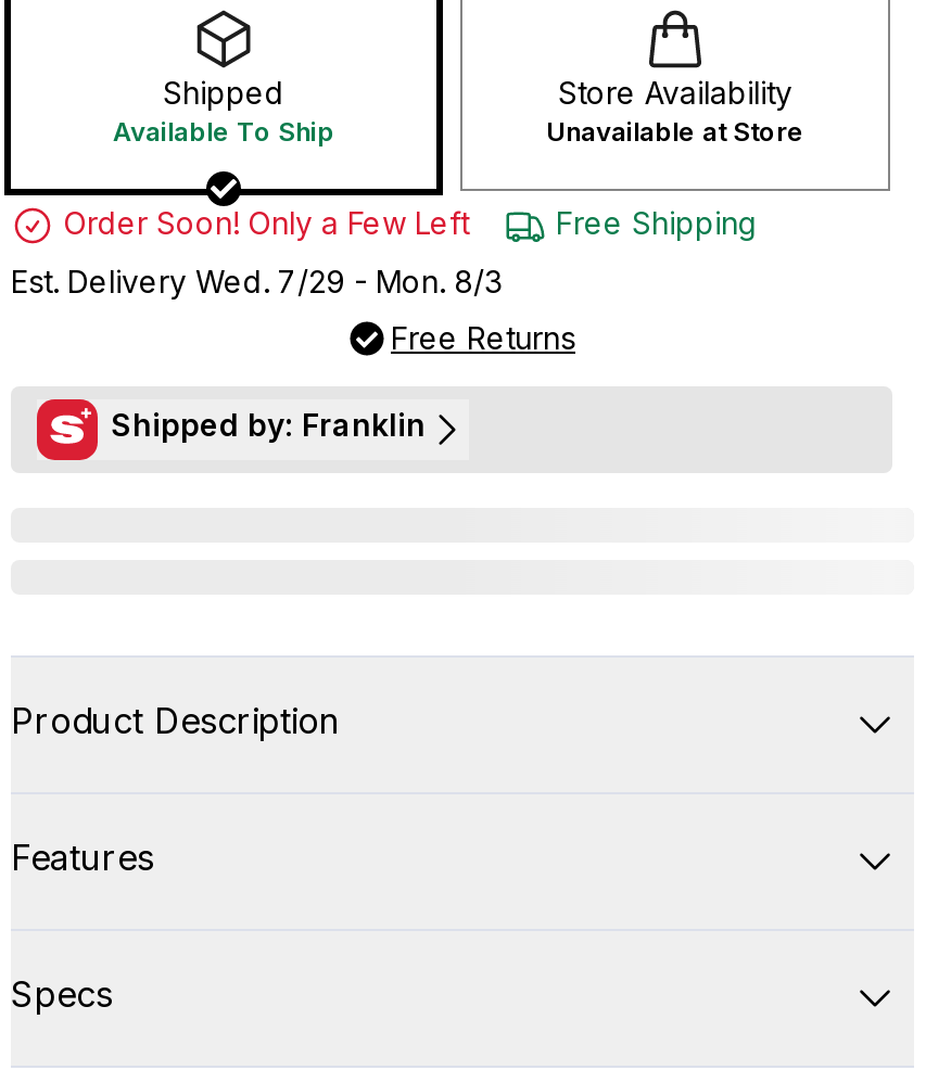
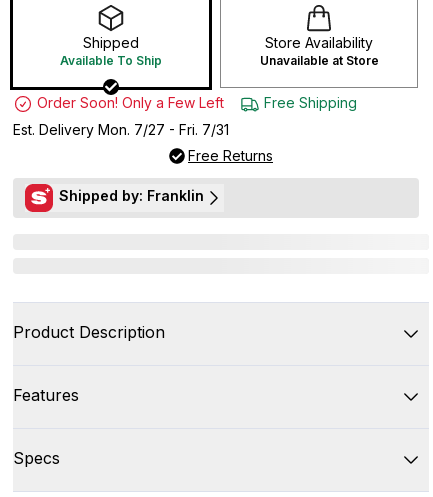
- Est. Delivery Wed. 7/29 - Mon. 8/3
+ Est. Delivery Mon. 7/27 - Fri. 7/31
